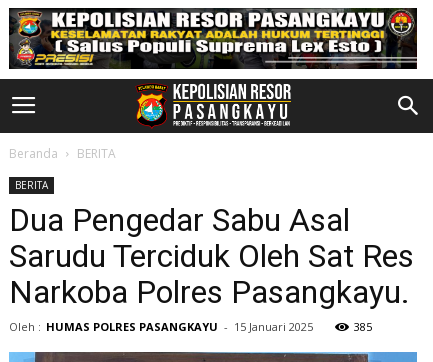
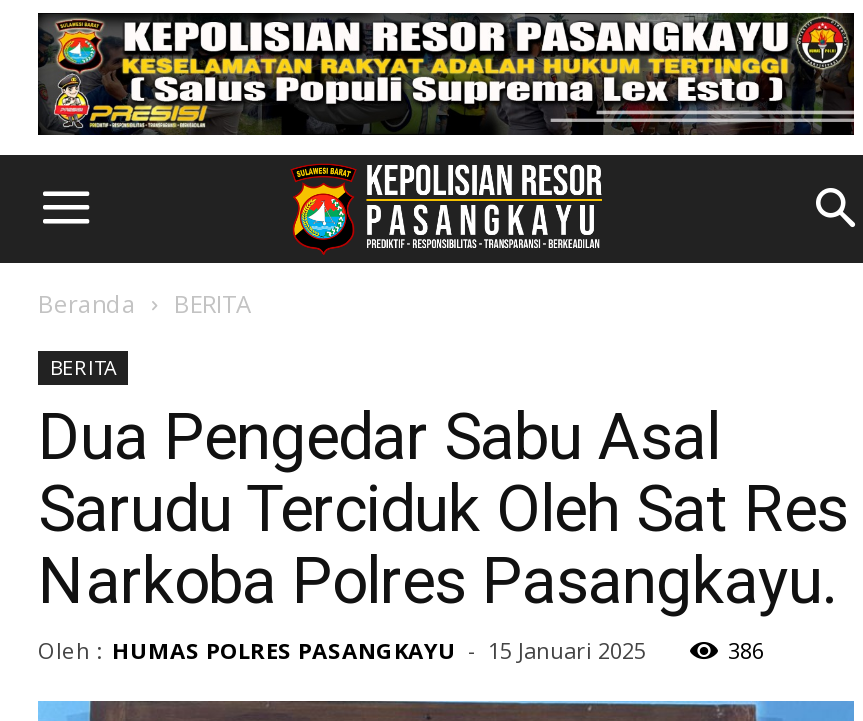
- 385
+ 386
